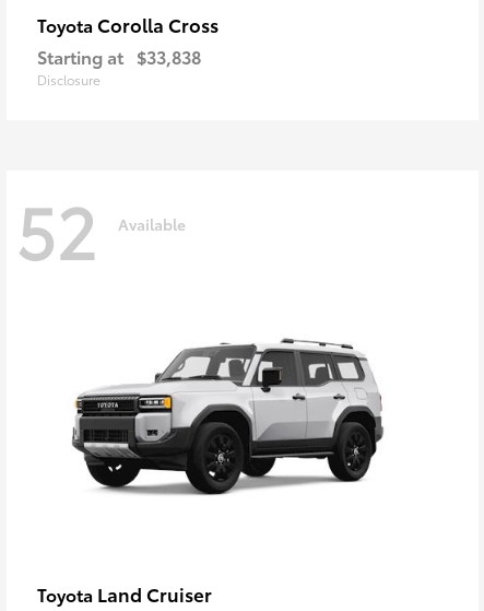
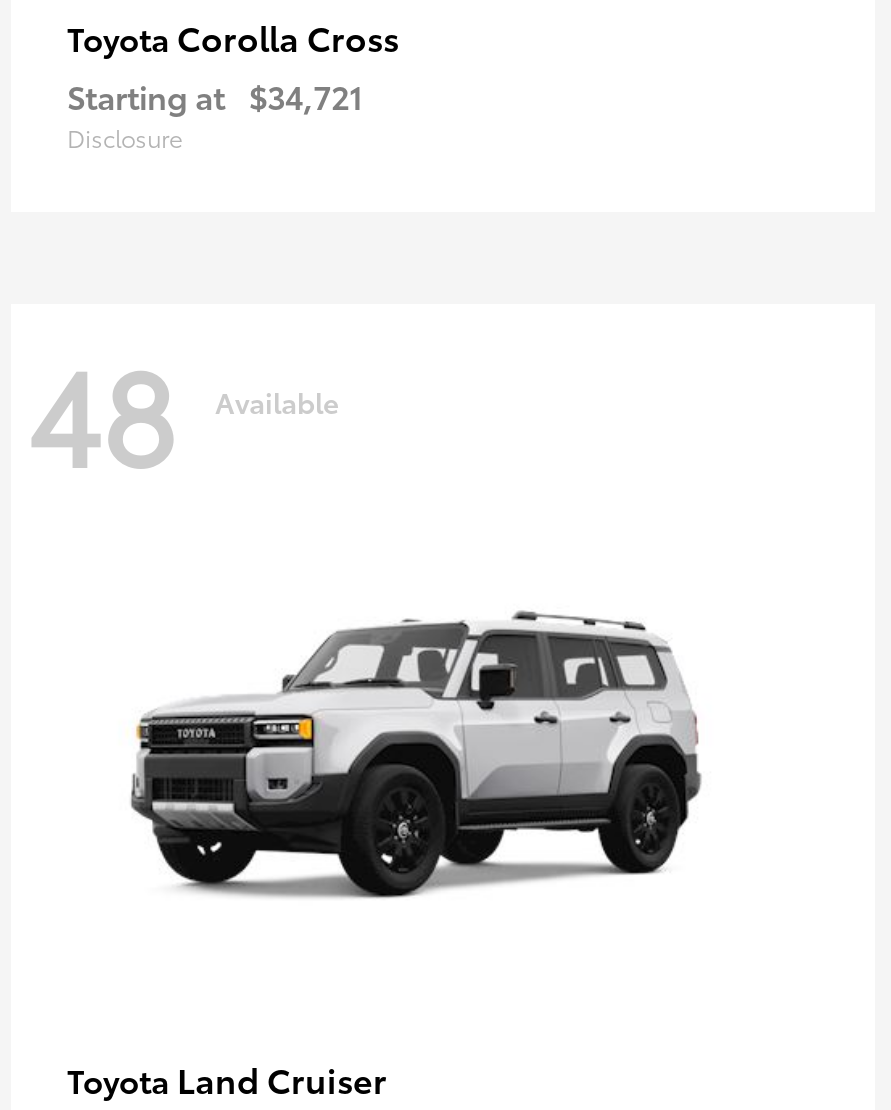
- Starting at $33,838
+ Starting at $34,721

- 52 Available
+ 48 Available
